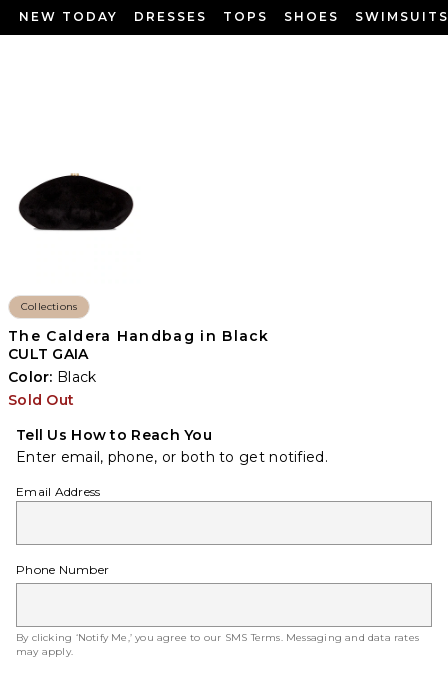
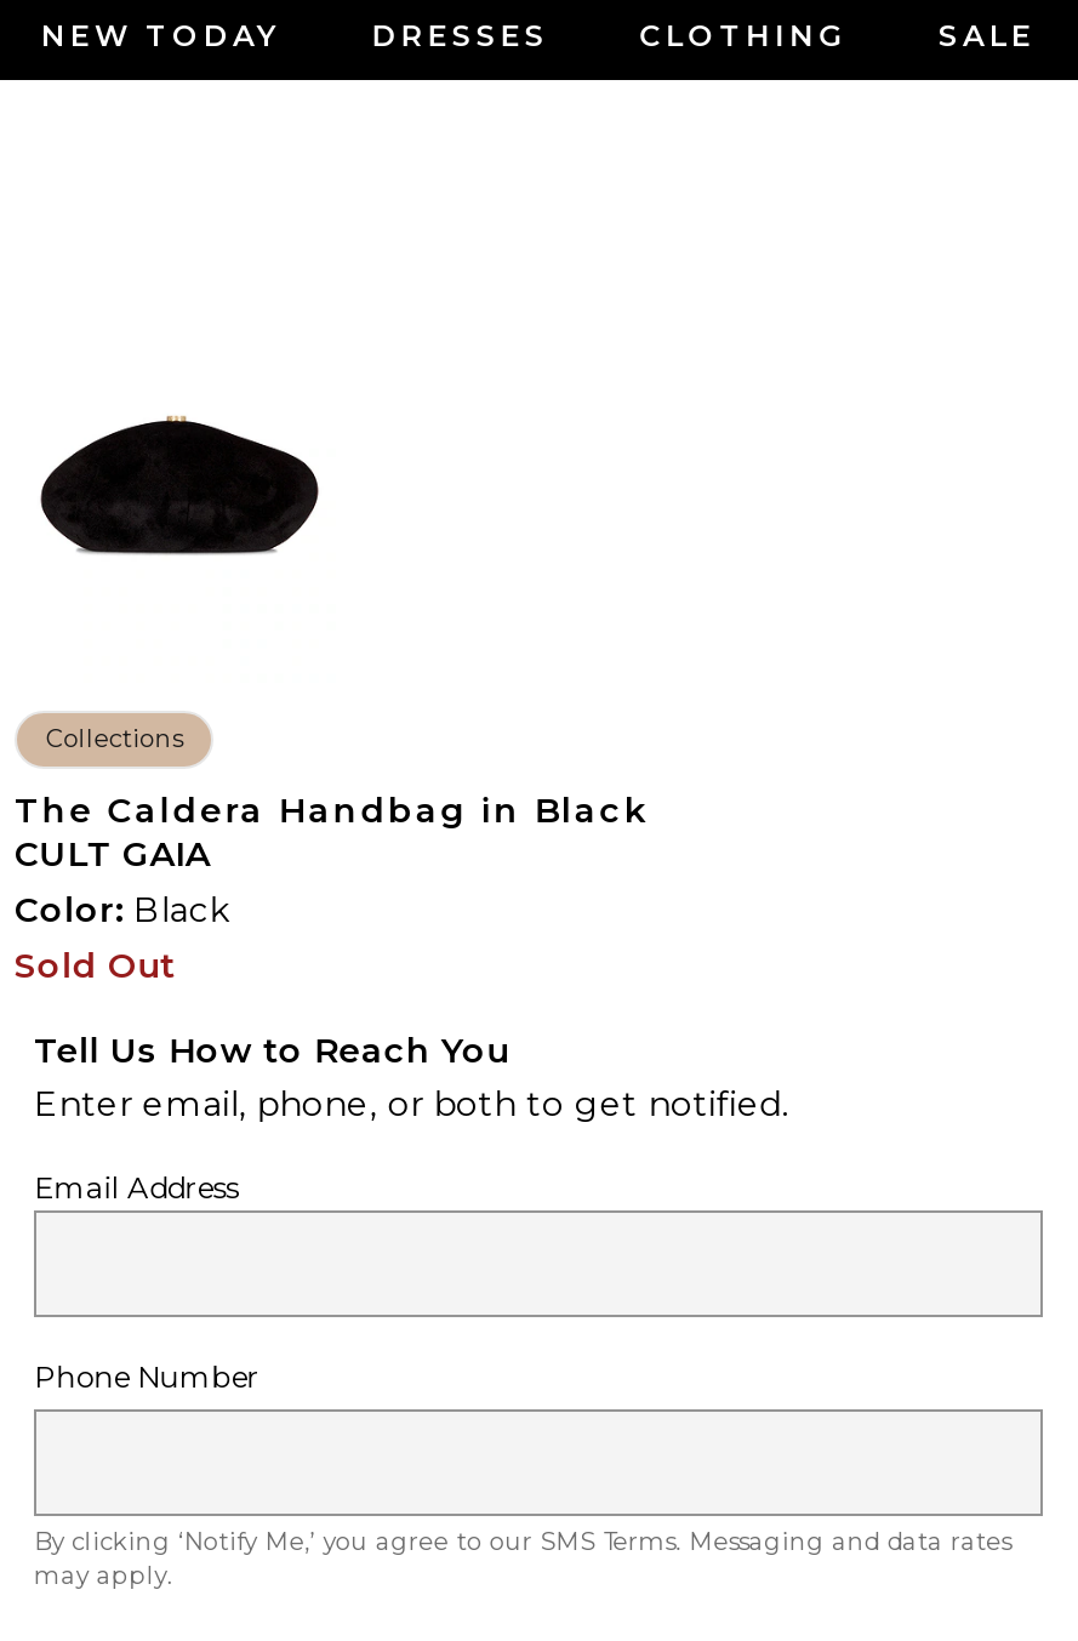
- TOPS
- SHOES
- SWIMSUITS
+ CLOTHING
+ SALE
